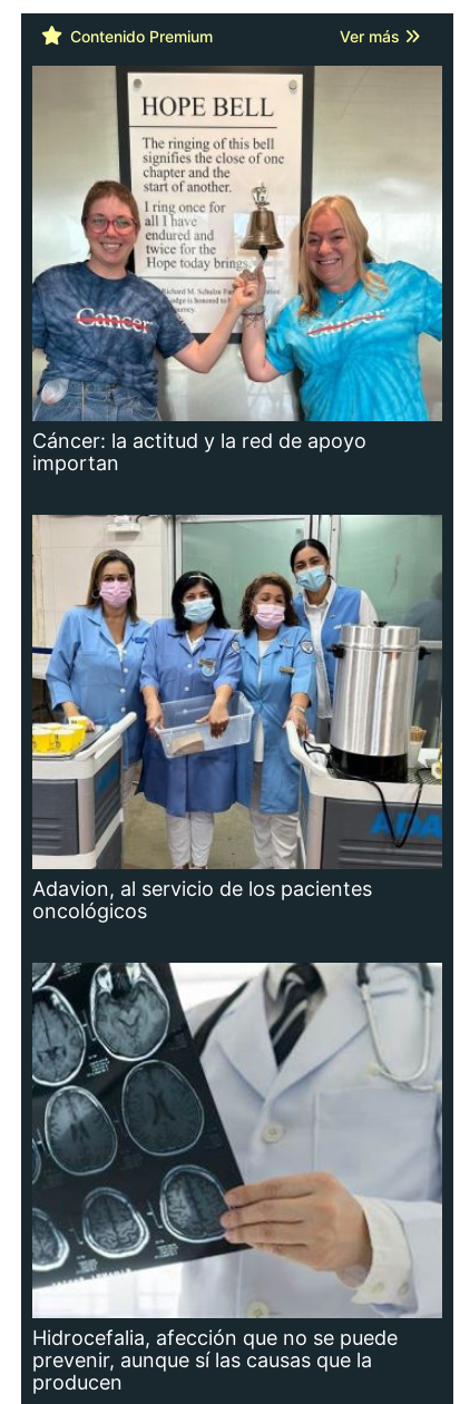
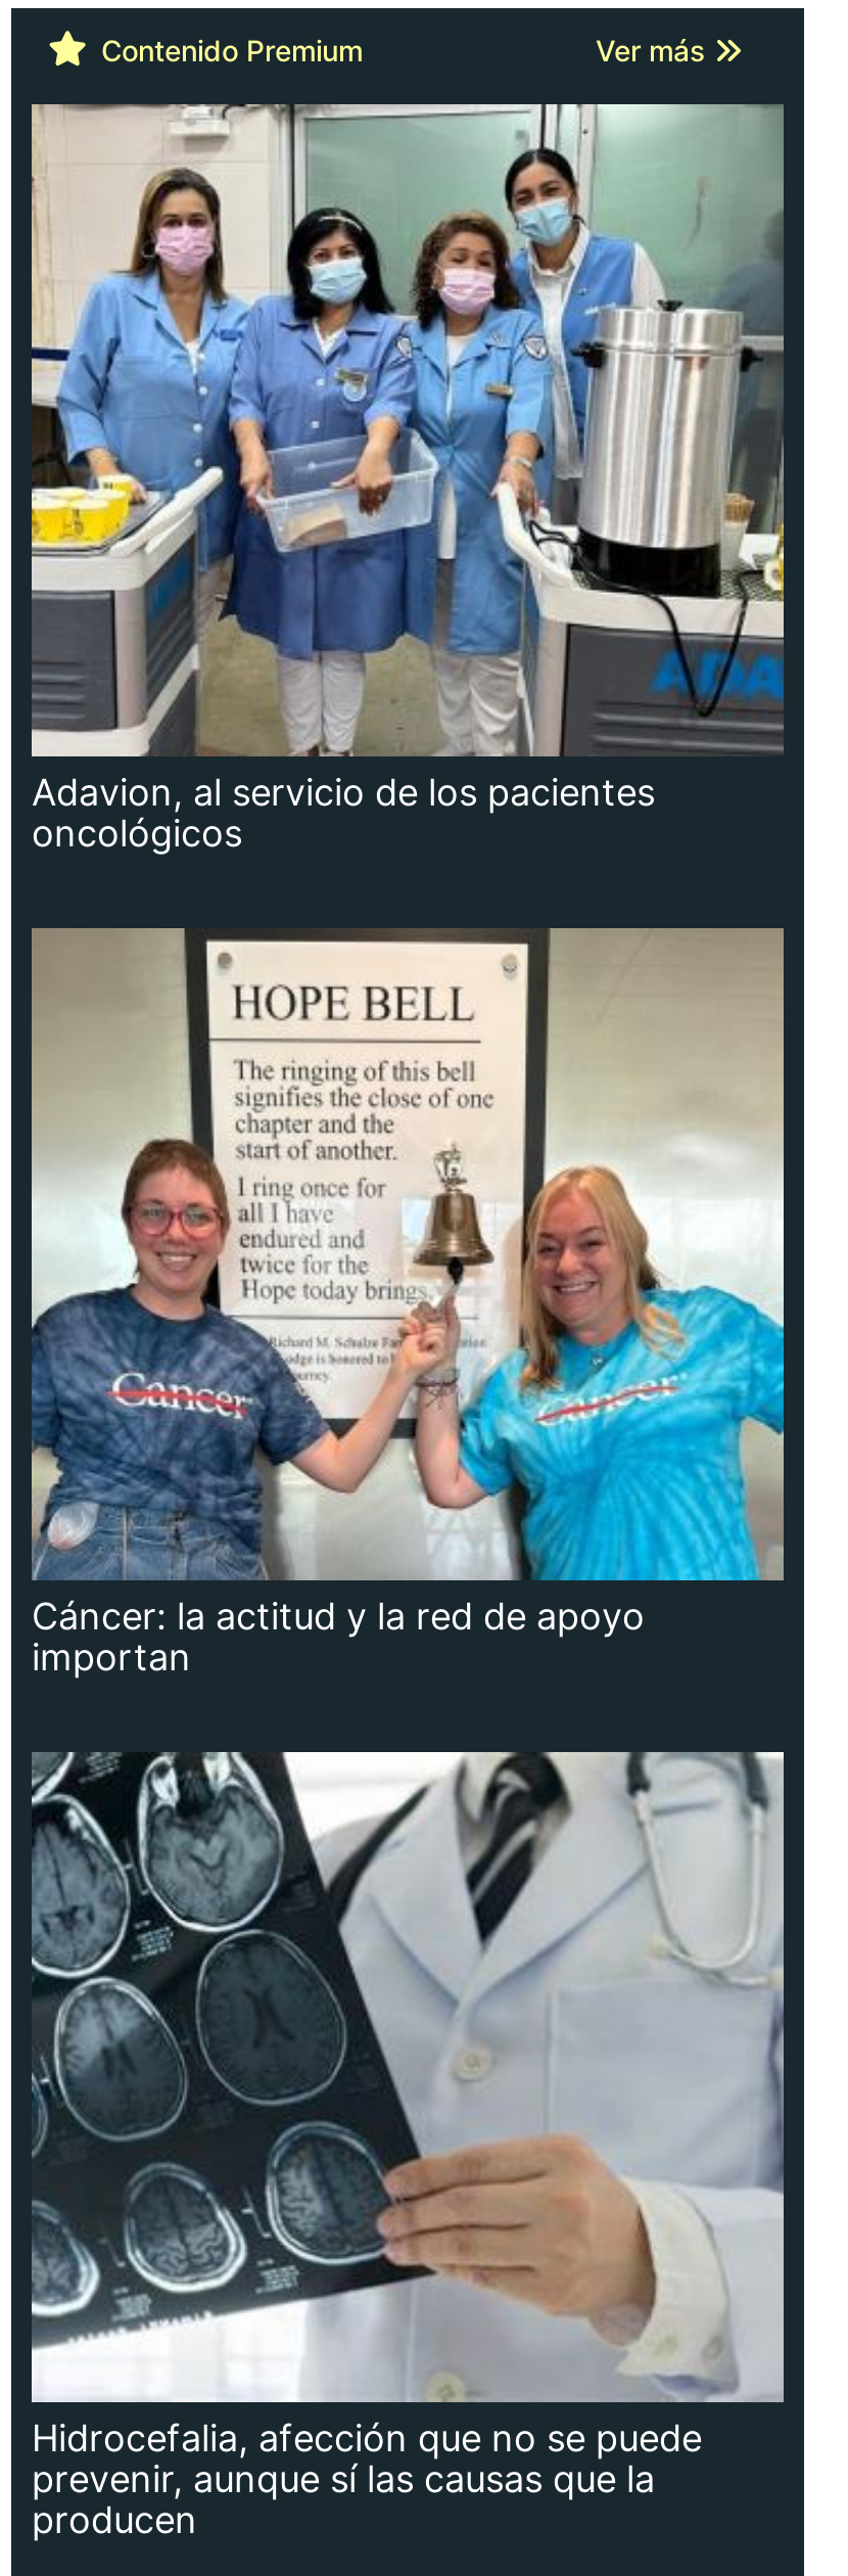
moved down: [image] | Cáncer: la actitud y la red de apoyo | importan

moved up: [image] | Adavion, al servicio de los pacientes | oncológicos
